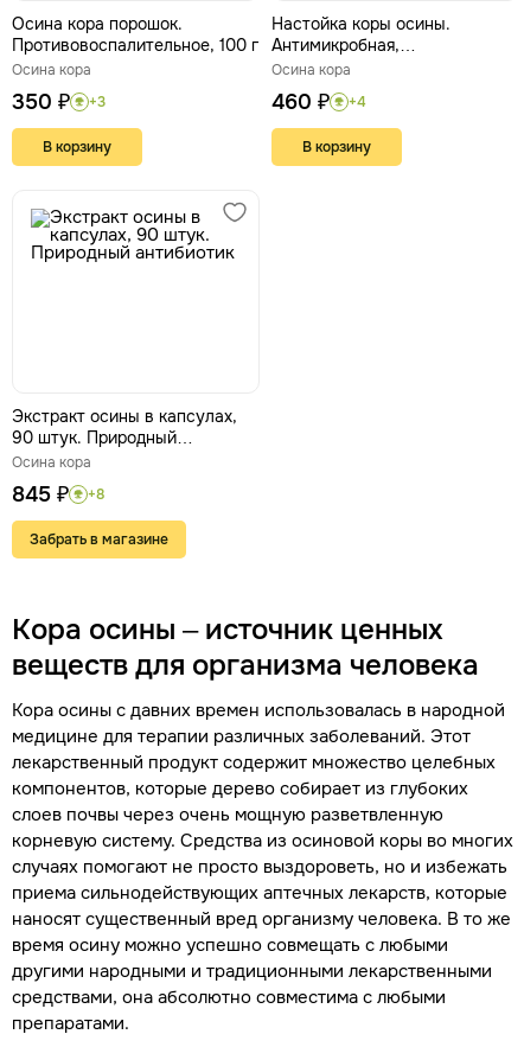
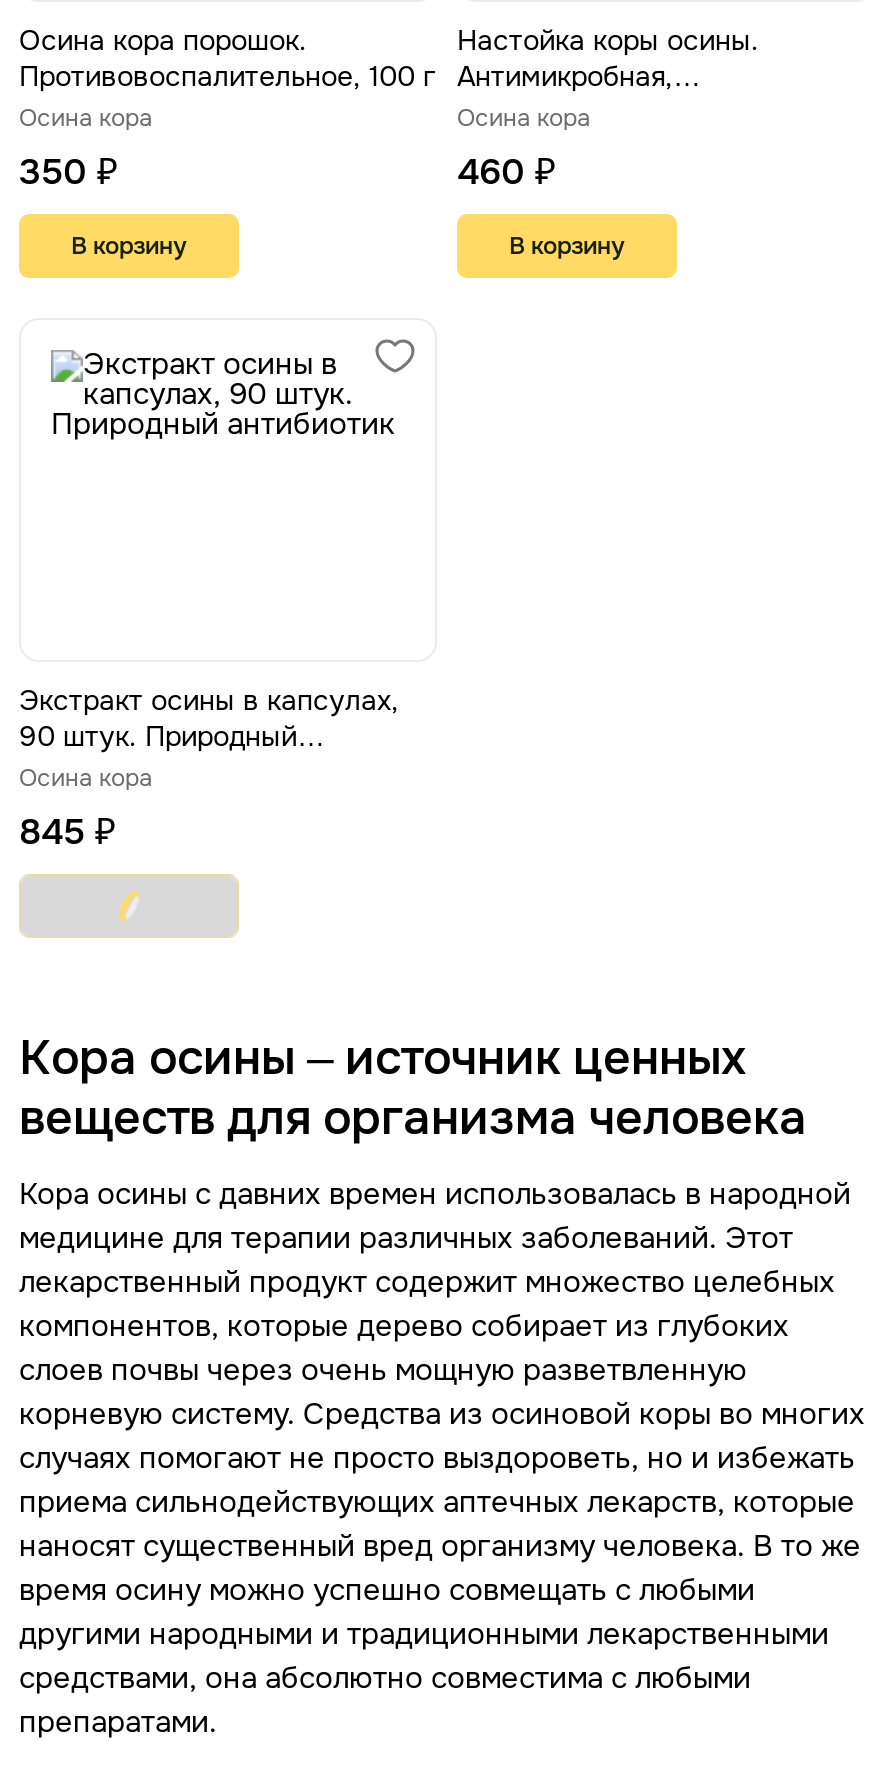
- +3

- +4

- +8
- Забрать в магазине
